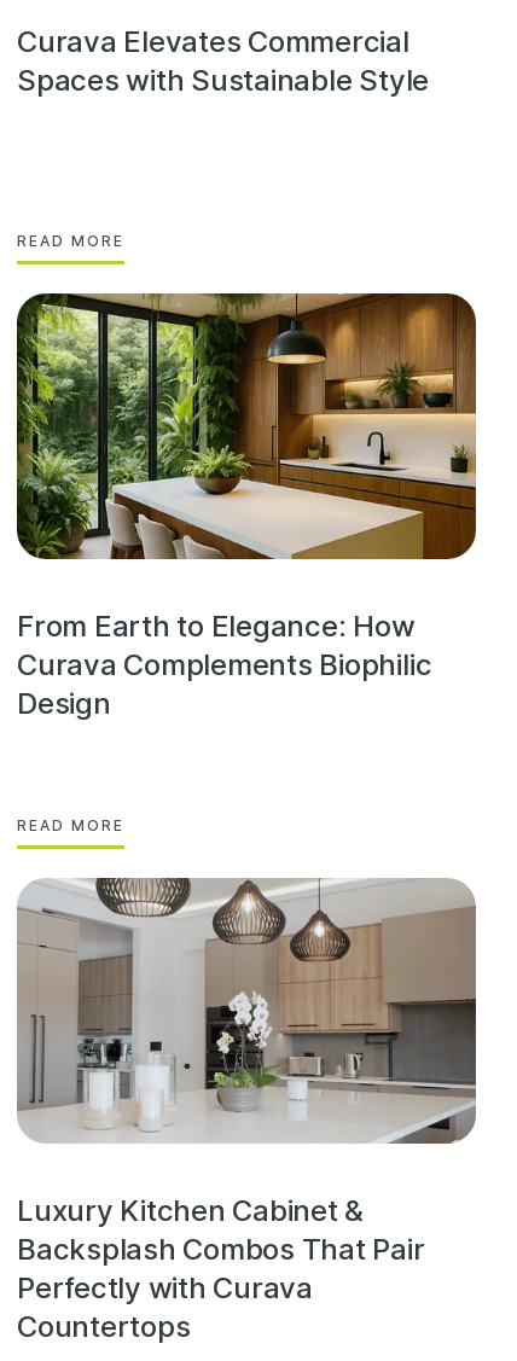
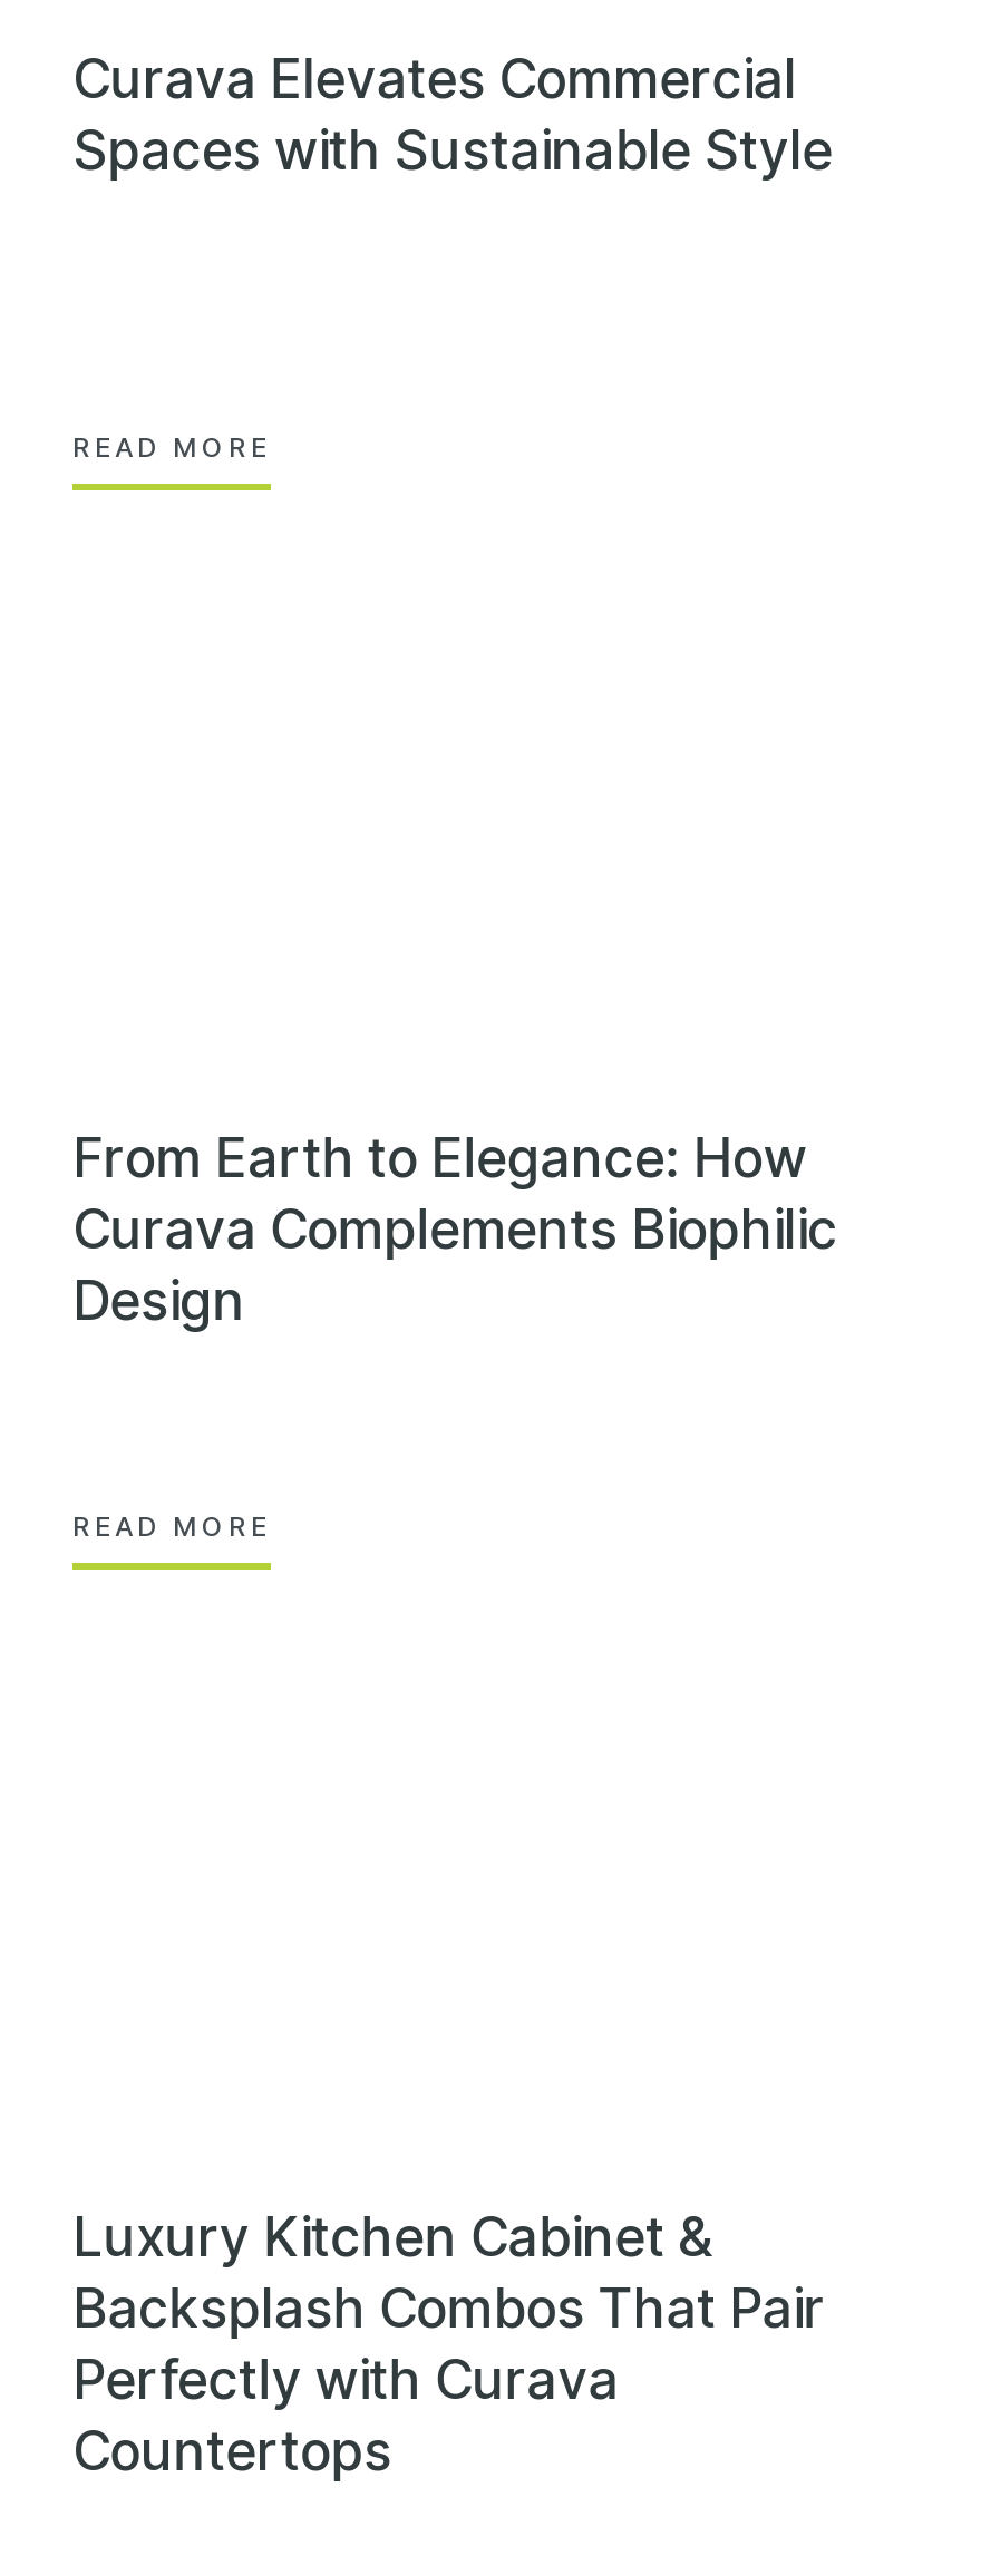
- [image]

- [image]
